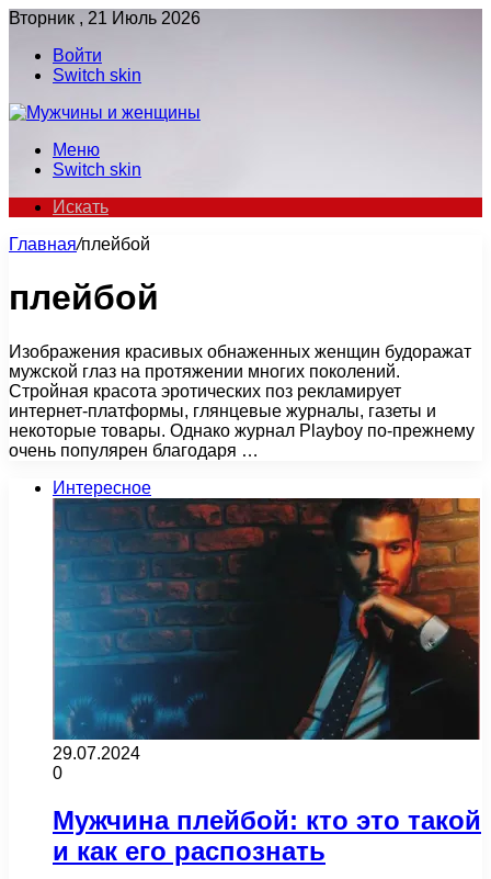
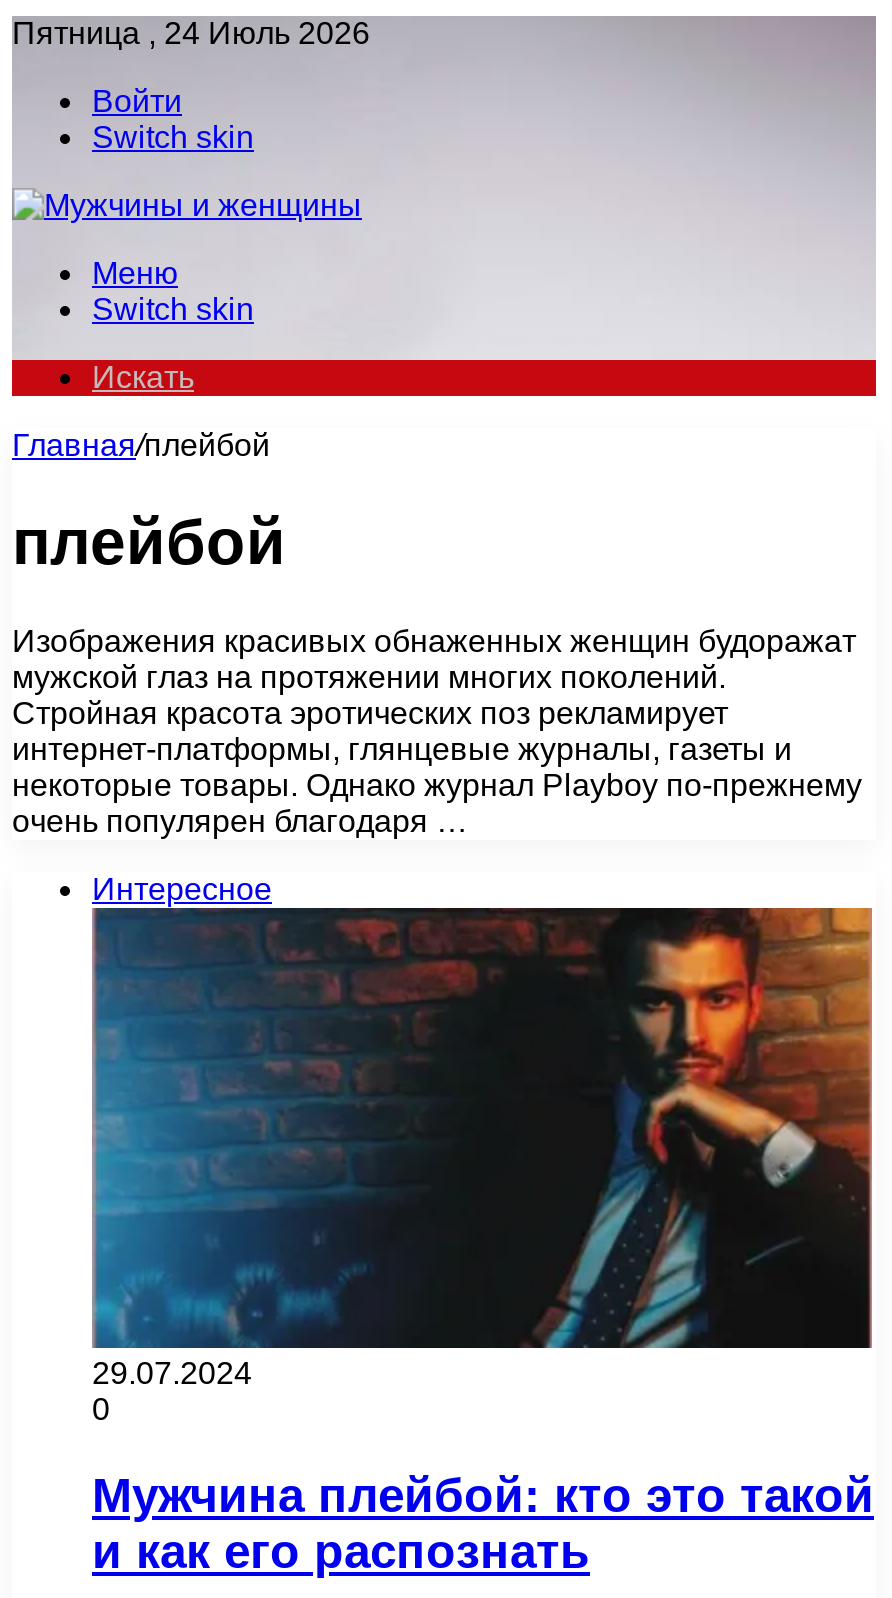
- Вторник , 21 Июль 2026
+ Пятница , 24 Июль 2026
